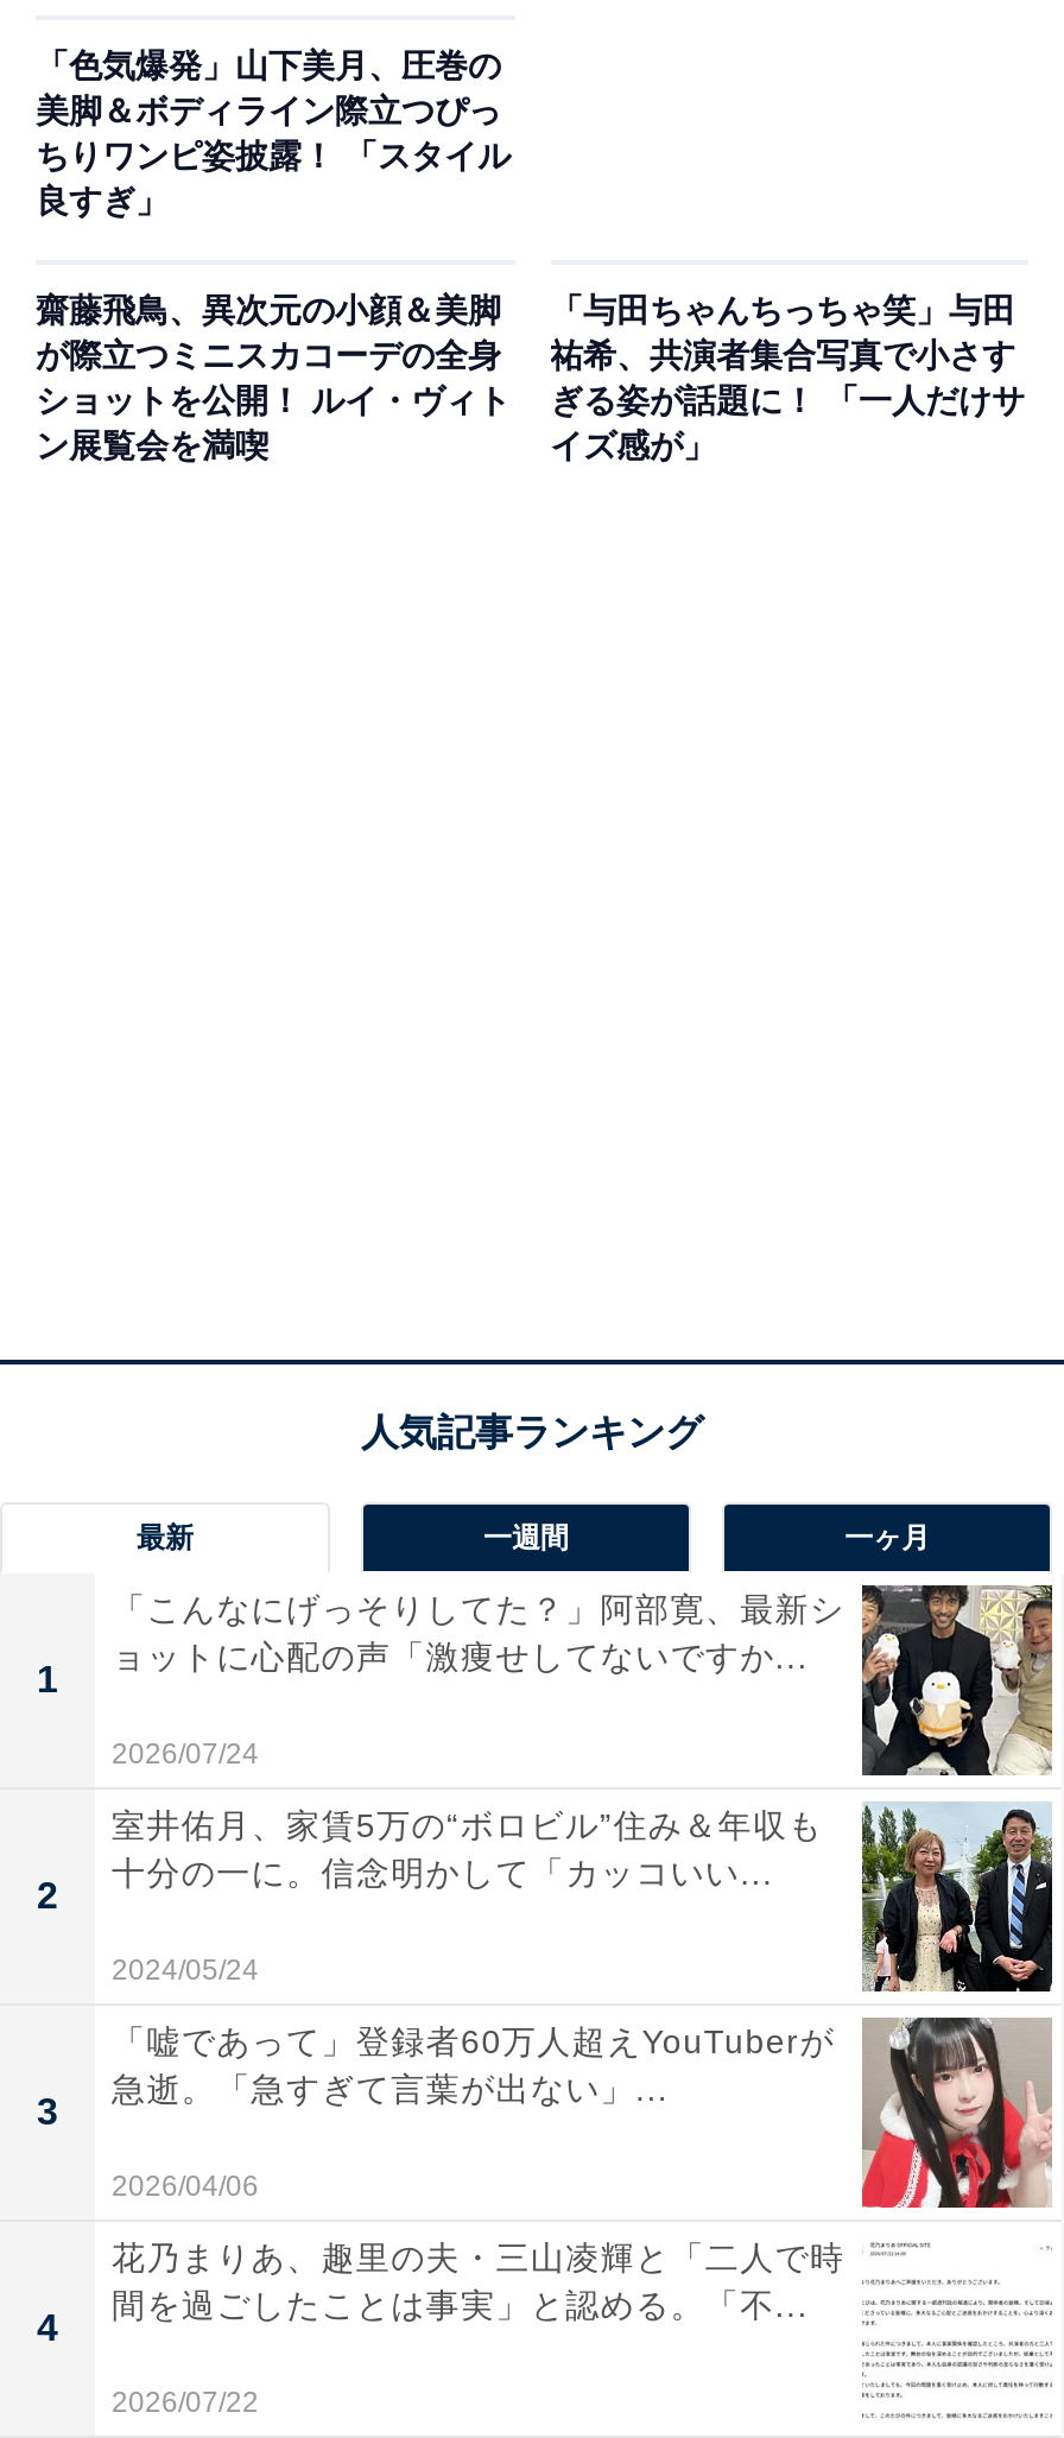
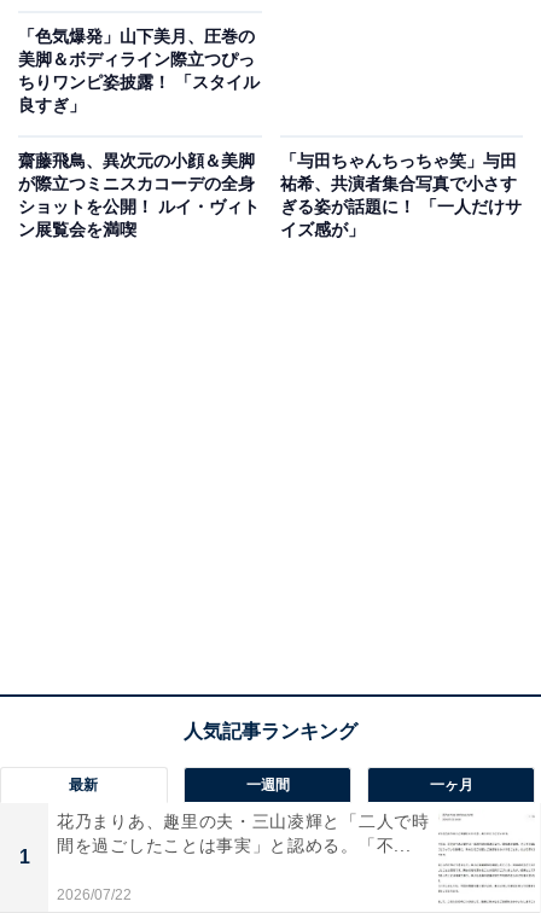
- [image]
- 「こんなにげっそりしてた？」阿部寛、最新シ
- ョットに心配の声「激痩せしてないですか...
- 2026/07/24

- [image]
- 室井佑月、家賃5万の“ボロビル”住み＆年収も
- 十分の一に。信念明かして「カッコいい...
- 2024/05/24

- 2

- [image]
- 「嘘であって」登録者60万人超えYouTuberが
- 急逝。「急すぎて言葉が出ない」...
- 2026/04/06

- 3

- 4
